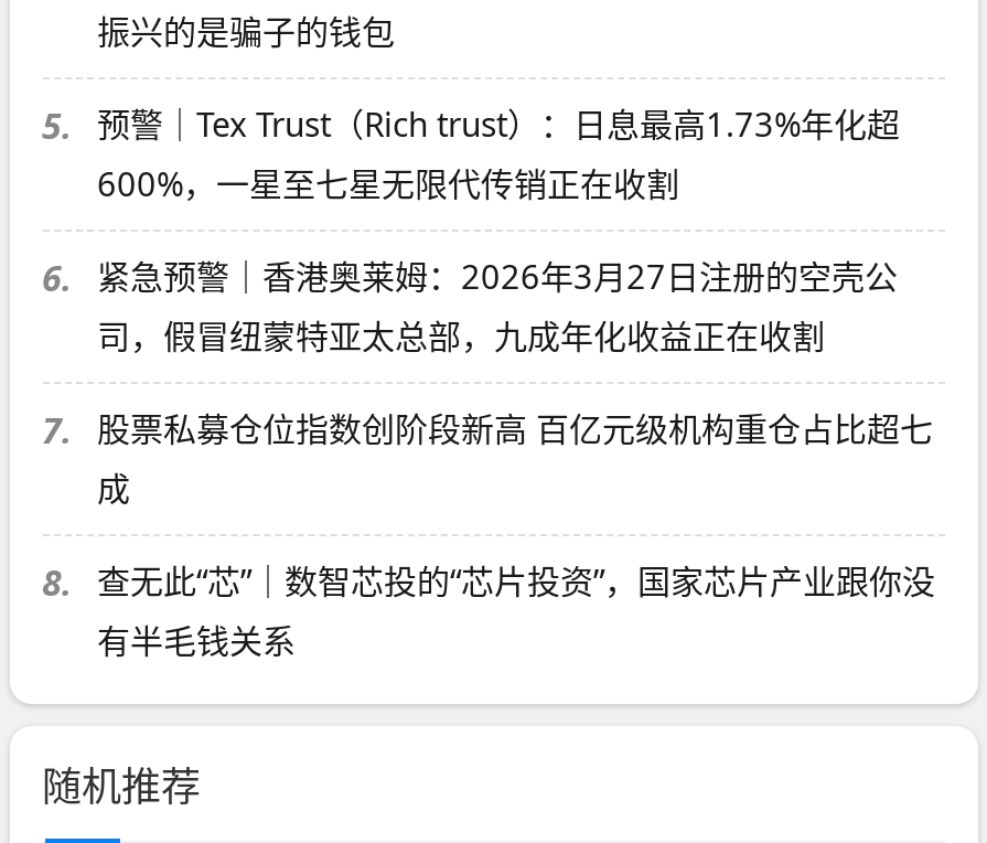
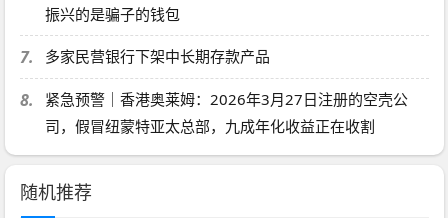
- 5. 预警｜Tex Trust（Rich trust）：日息最高1.73%年化超
- 600%，一星至七星无限代传销正在收割
+ 7. 多家民营银行下架中长期存款产品

- 6. 紧急预警｜香港奥莱姆：2026年3月27日注册的空壳公
+ 8. 紧急预警｜香港奥莱姆：2026年3月27日注册的空壳公

- 7. 股票私募仓位指数创阶段新高 百亿元级机构重仓占比超七
- 成
- 8. 查无此“芯”｜数智芯投的“芯片投资”，国家芯片产业跟你没
- 有半毛钱关系
